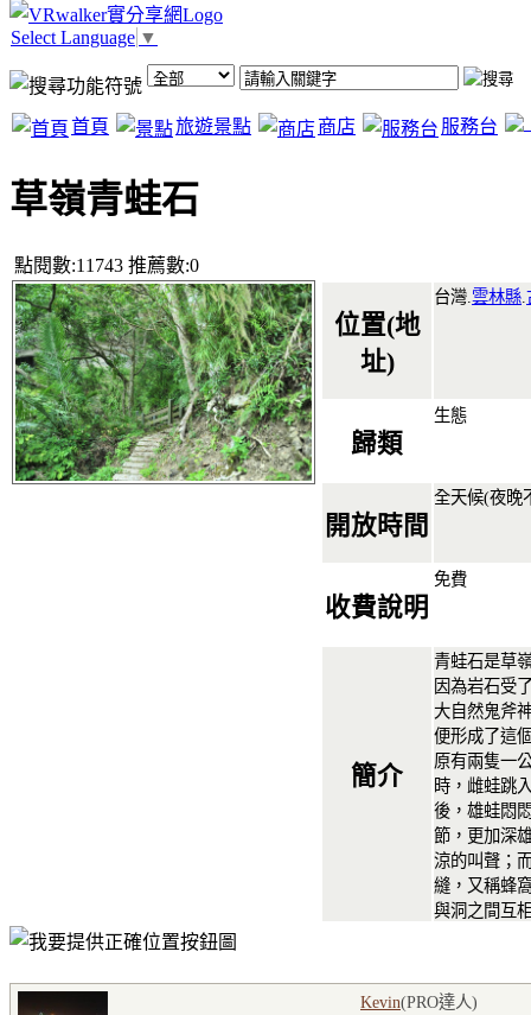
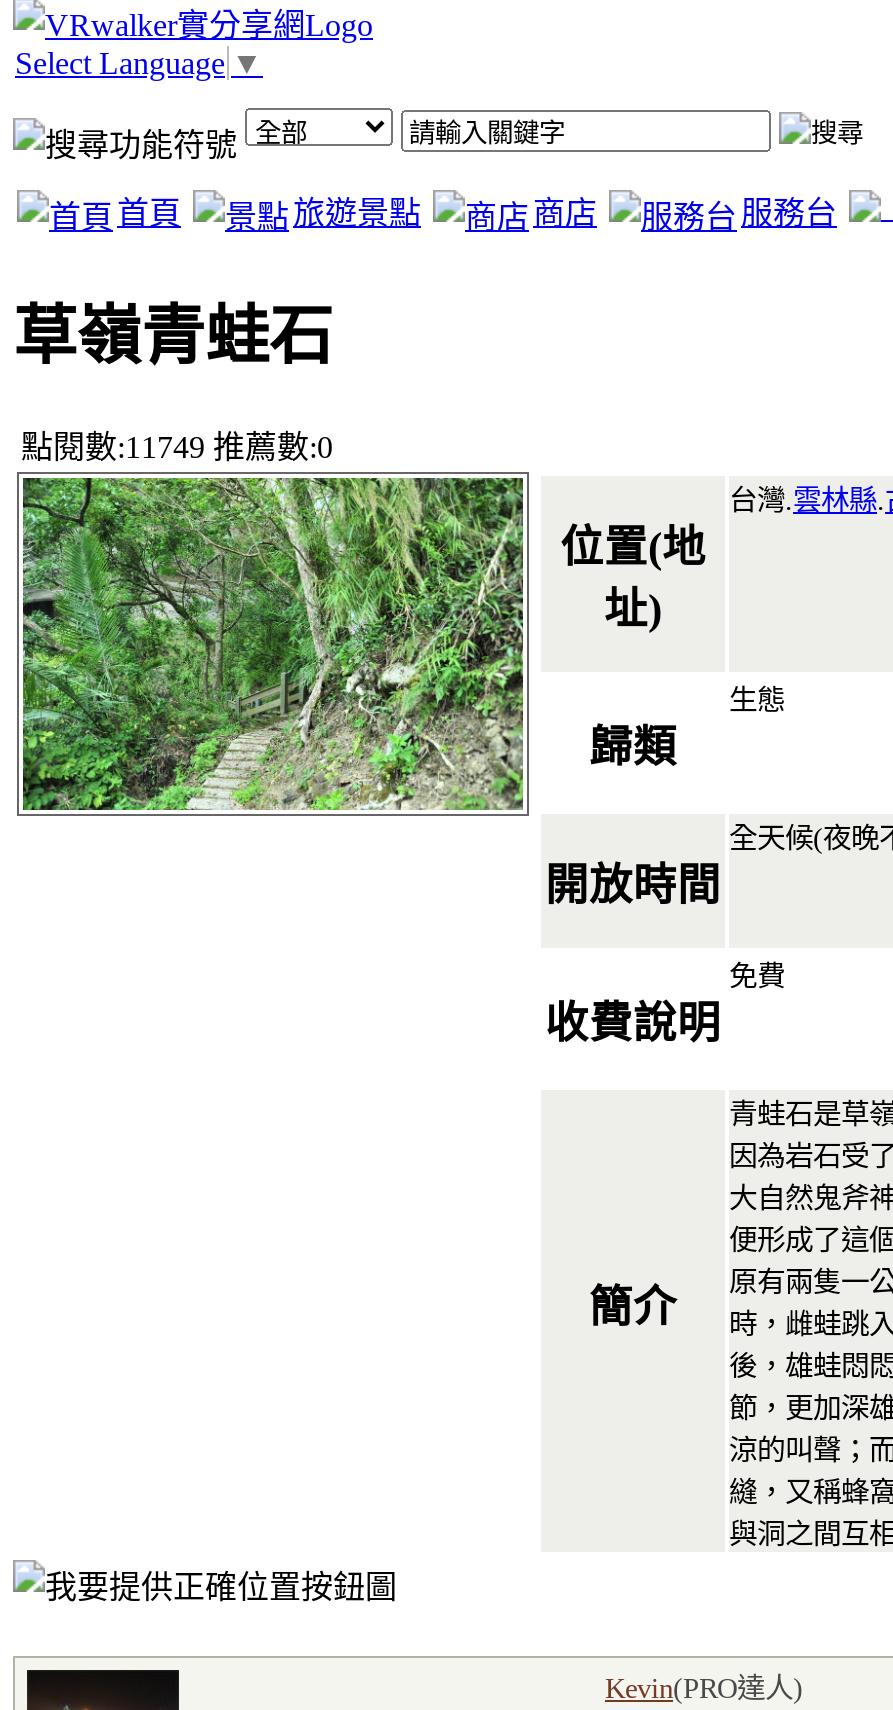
- 點閱數:11743 推薦數:0
+ 點閱數:11749 推薦數:0
